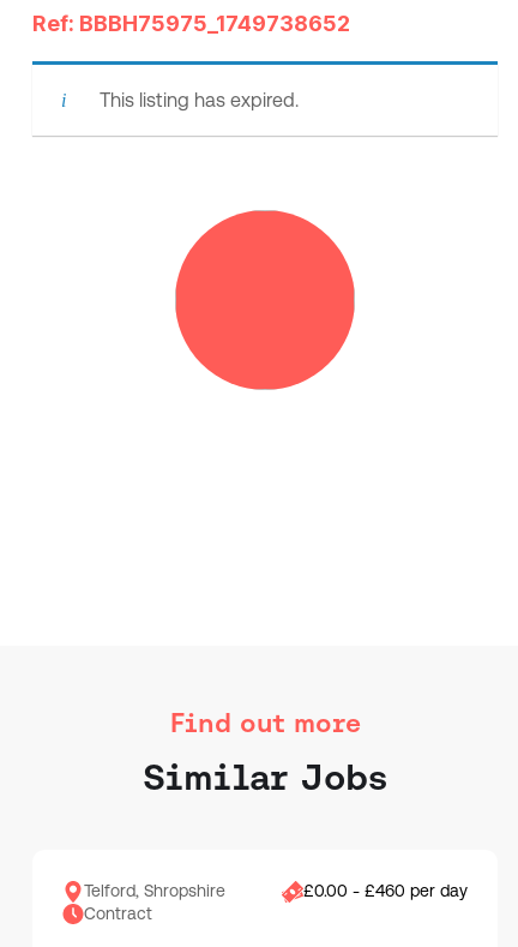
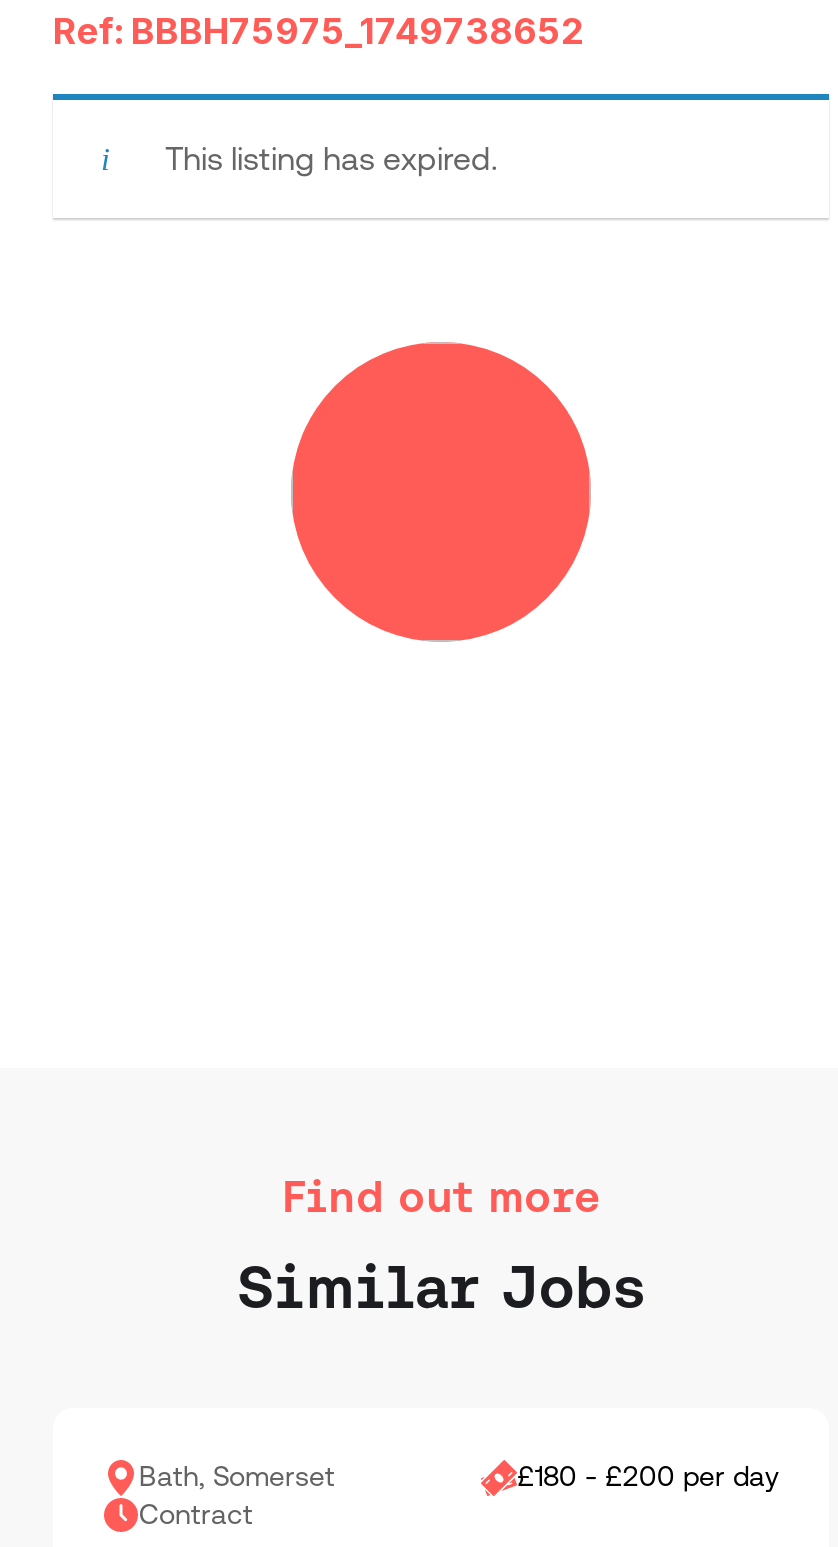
- Telford, Shropshire
- £0.00 - £460 per day
+ Bath, Somerset
+ £180 - £200 per day
